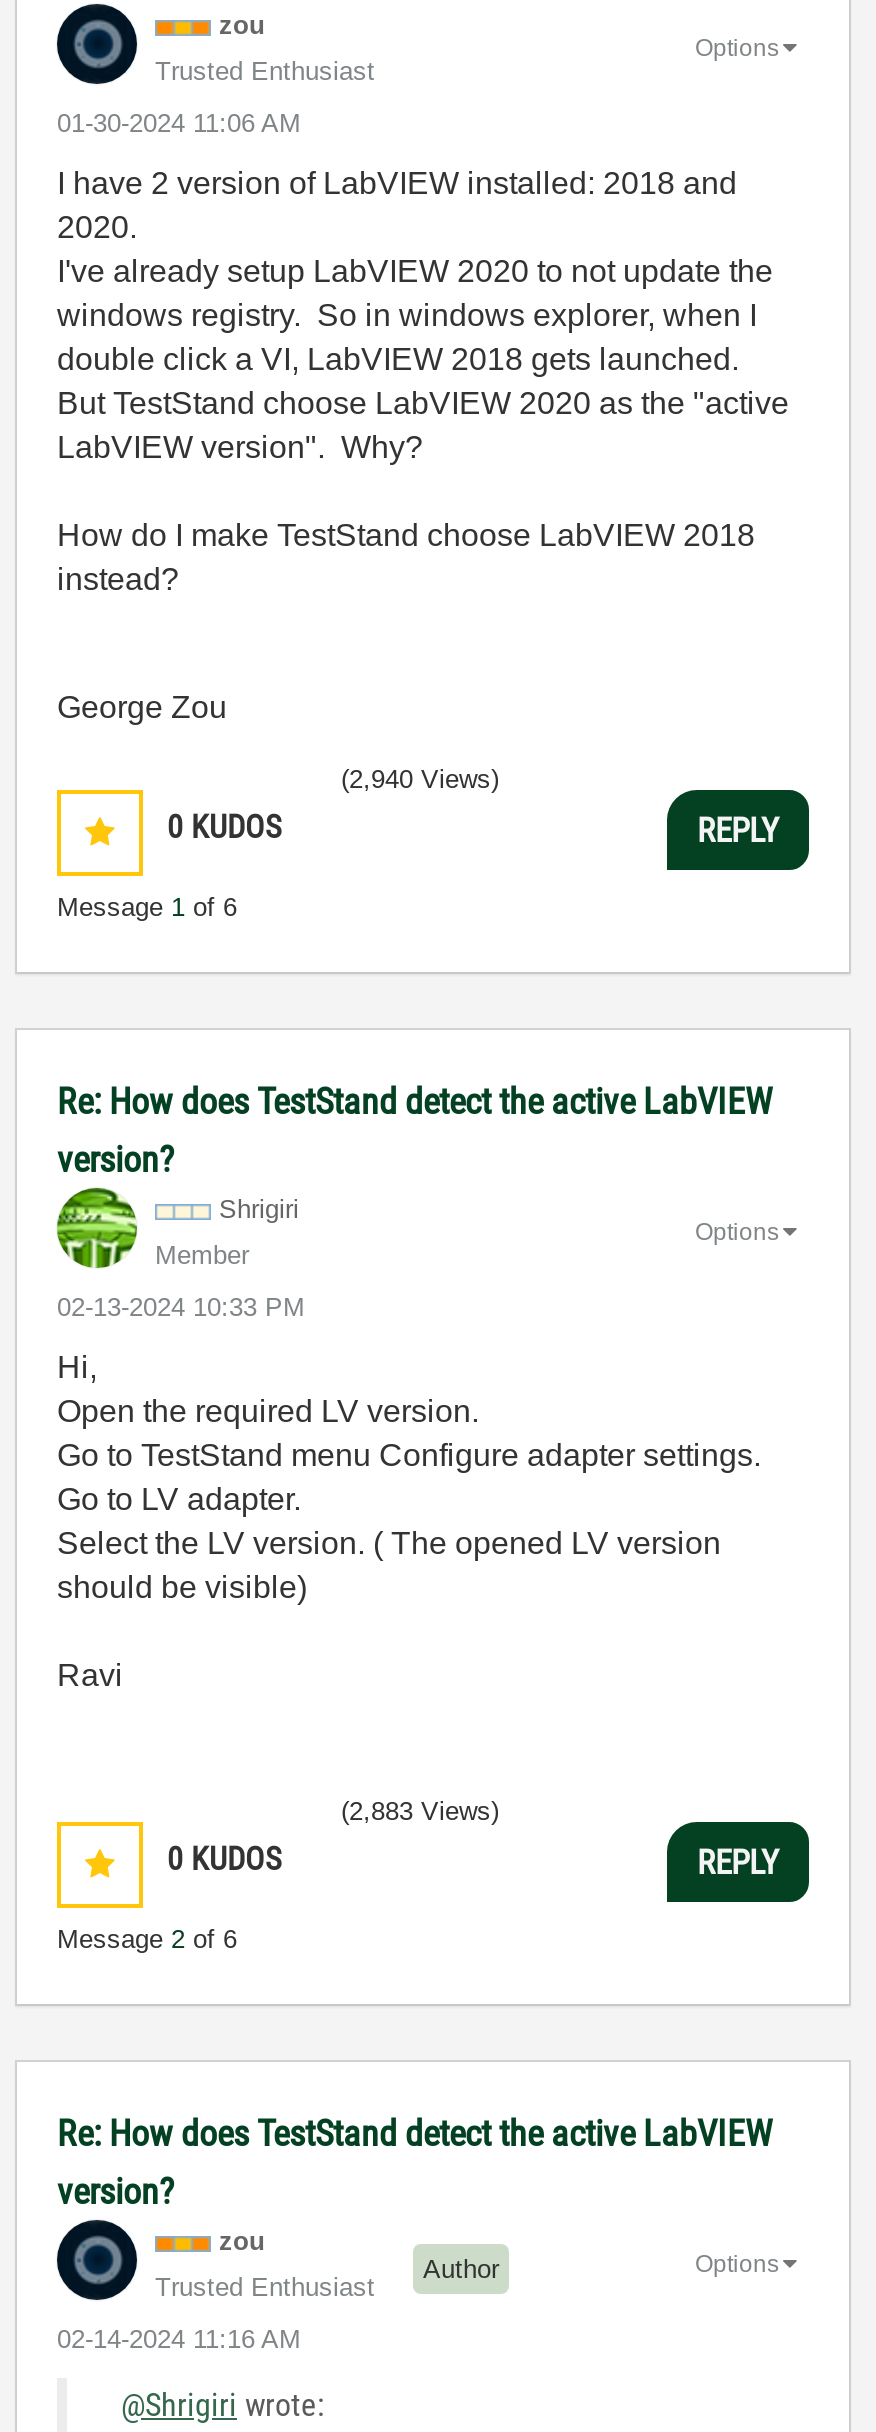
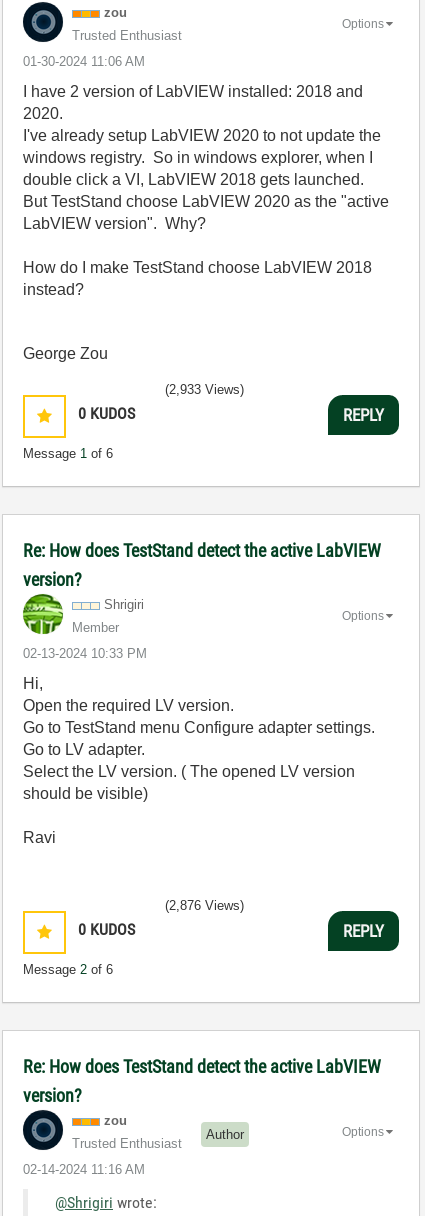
- (2,940 Views)
+ (2,933 Views)

- (2,883 Views)
+ (2,876 Views)
